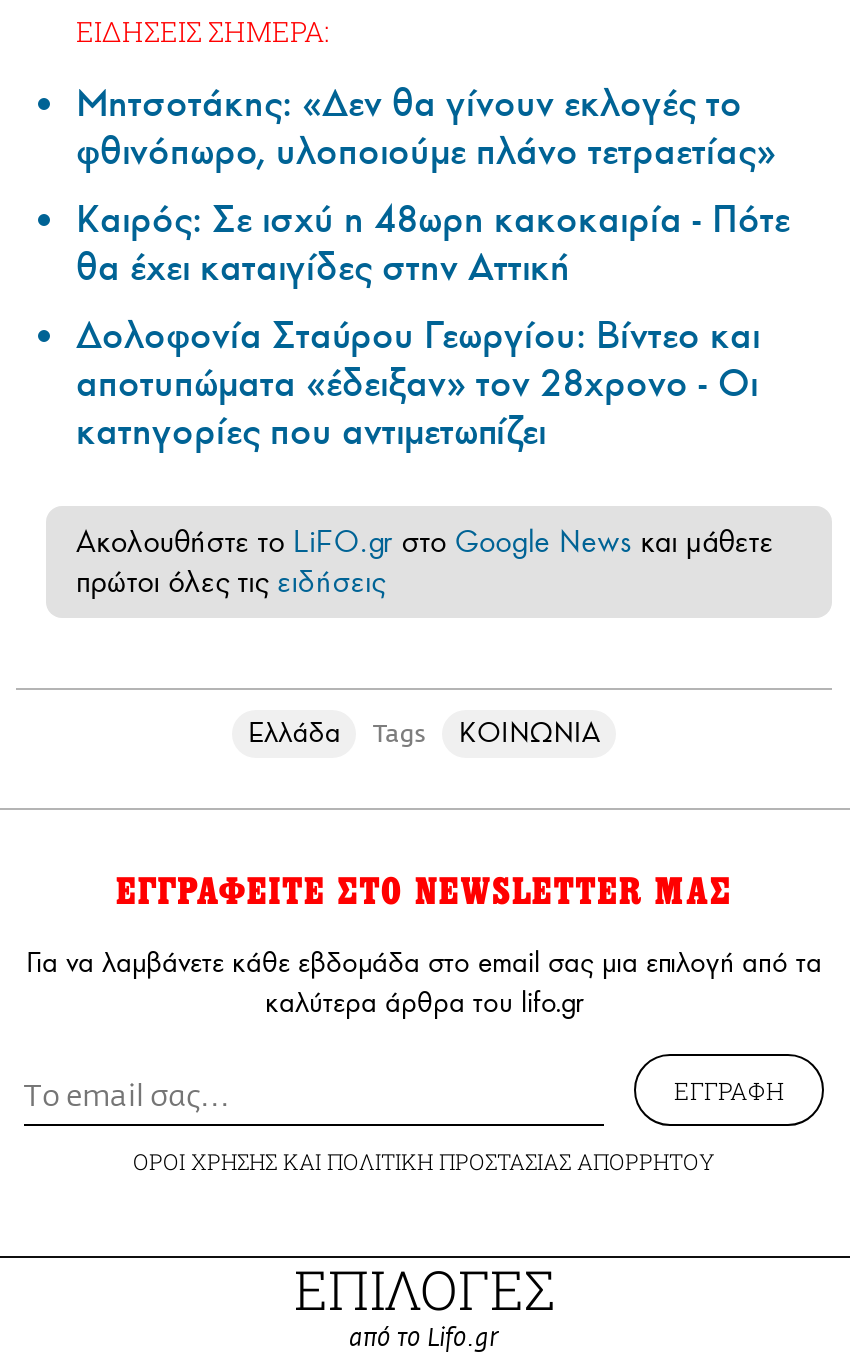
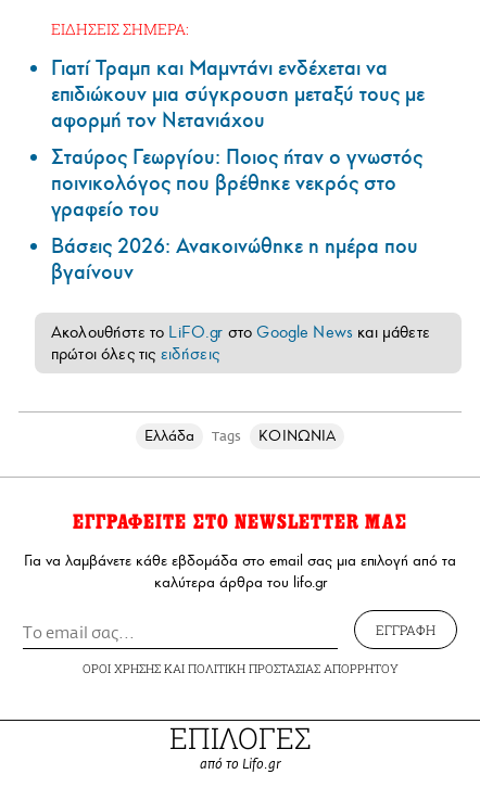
- Μητσοτάκης: «Δεν θα γίνουν εκλογές το
- φθινόπωρο, υλοποιούμε πλάνο τετραετίας»
- Καιρός: Σε ισχύ η 48ωρη κακοκαιρία - Πότε
- θα έχει καταιγίδες στην Αττική
- Δολοφονία Σταύρου Γεωργίου: Βίντεο και
- αποτυπώματα «έδειξαν» τον 28χρονο - Οι
- κατηγορίες που αντιμετωπίζει
+ Γιατί Τραμπ και Μαμντάνι ενδέχεται να
+ επιδιώκουν μια σύγκρουση μεταξύ τους με
+ αφορμή τον Νετανιάχου
+ Σταύρος Γεωργίου: Ποιος ήταν ο γνωστός
+ ποινικολόγος που βρέθηκε νεκρός στο
+ γραφείο του
+ Βάσεις 2026: Ανακοινώθηκε η ημέρα που
+ βγαίνουν
